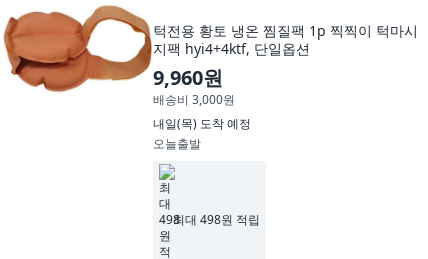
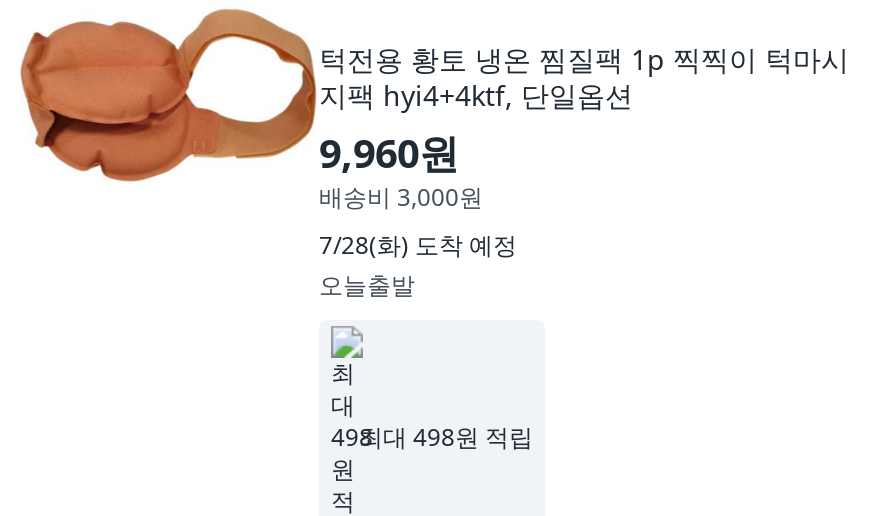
- 내일(목) 도착 예정
+ 7/28(화) 도착 예정
